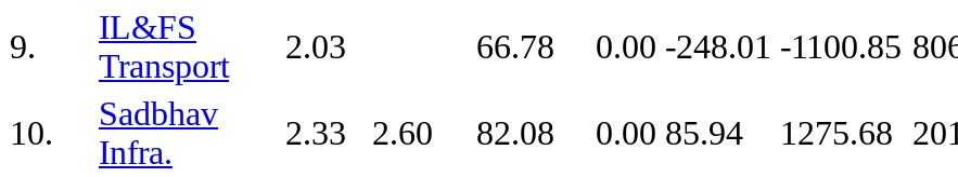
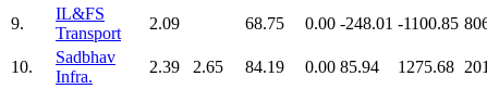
- 2.03
+ 2.09

- 66.78
+ 68.75

- 2.33
+ 2.39

- 2.60
+ 2.65

- 82.08
+ 84.19
